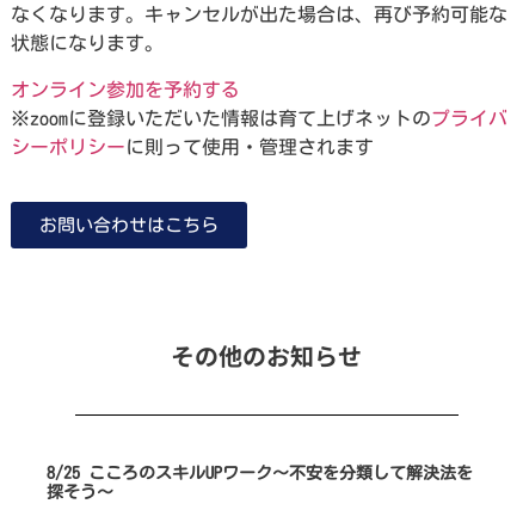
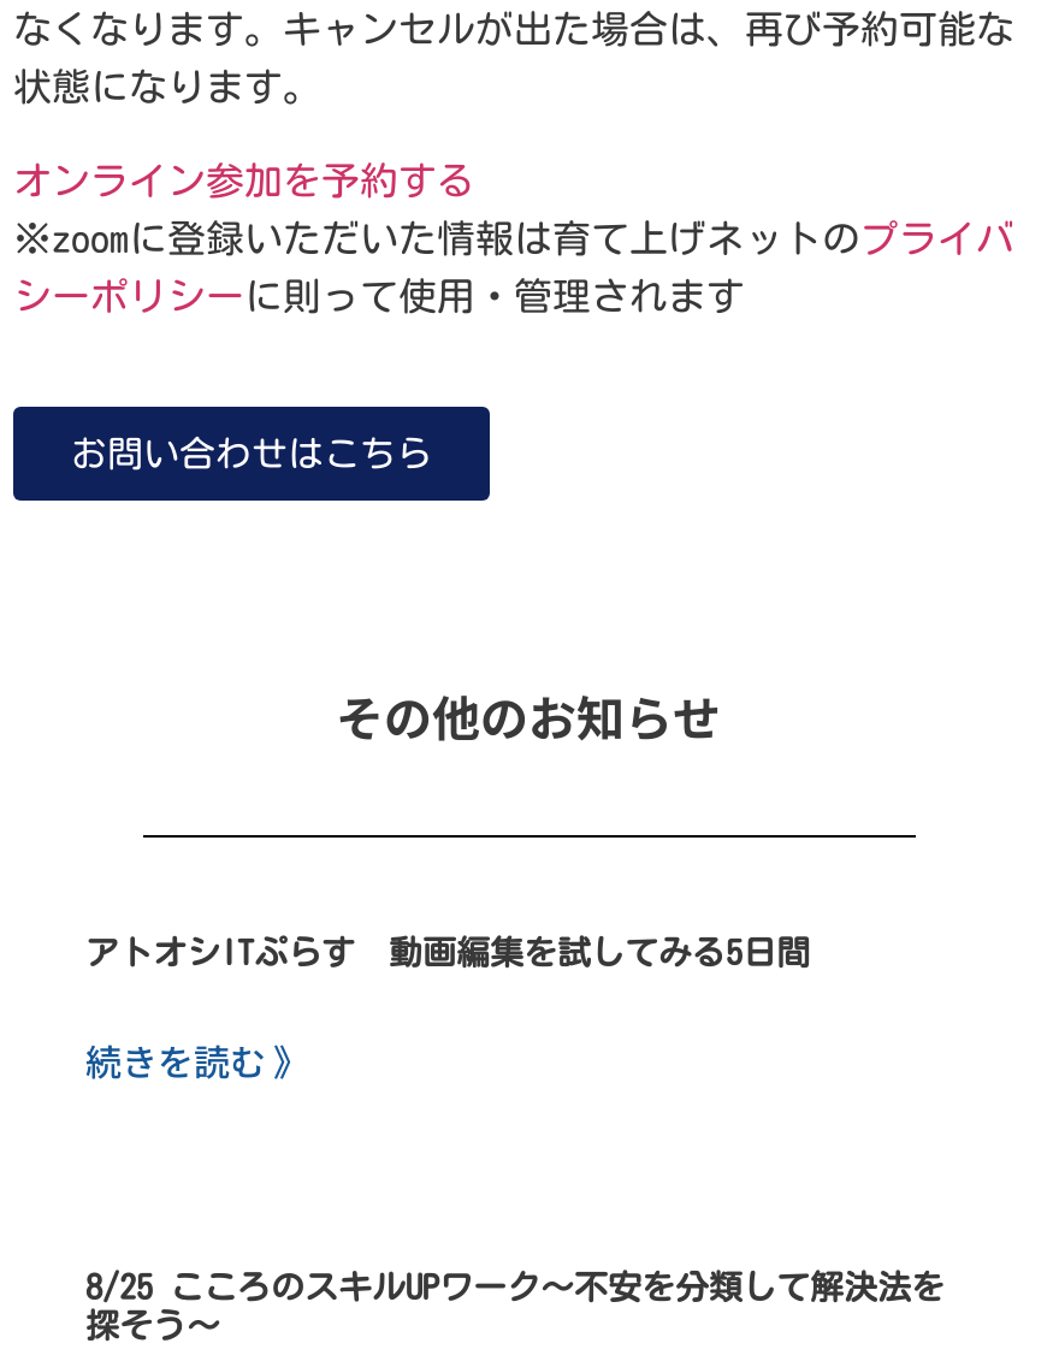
+ アトオシITぷらす 動画編集を試してみる5日間
+ 続きを読む 》
